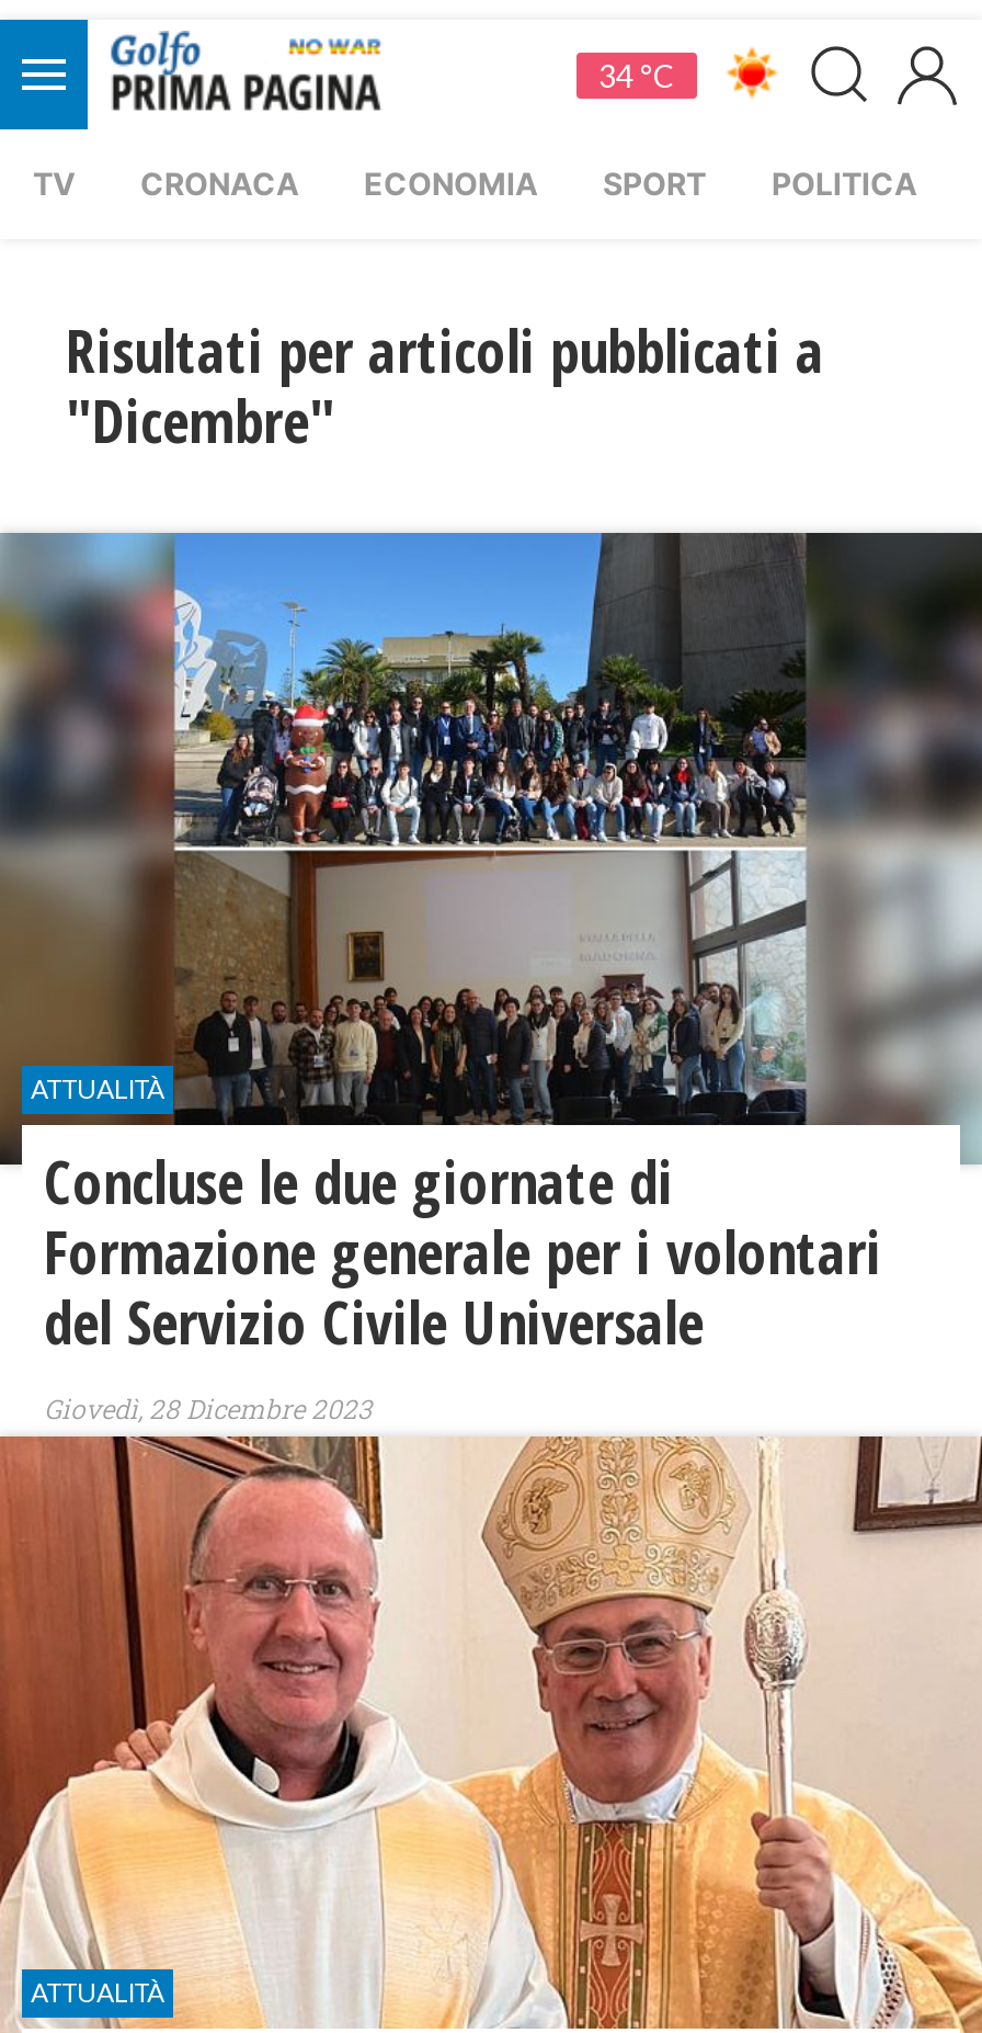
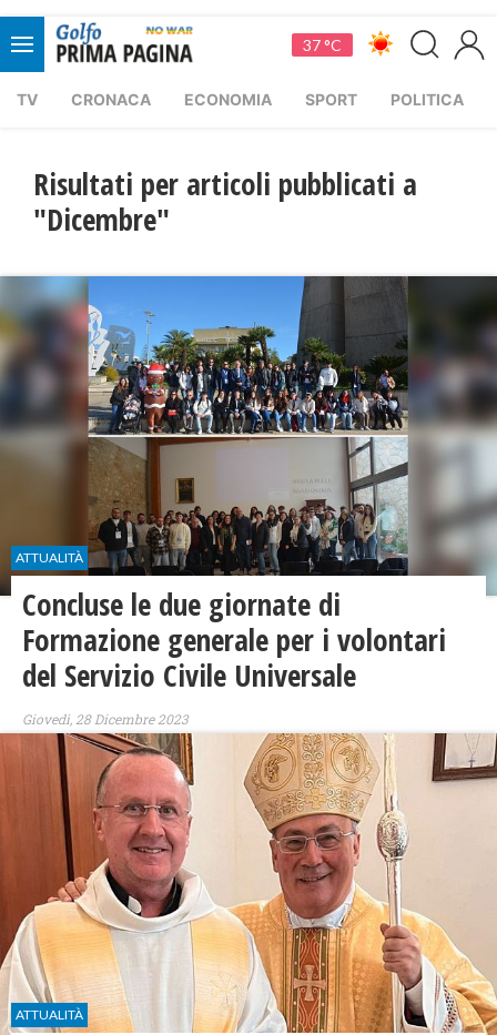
- 34 °C
+ 37 °C
